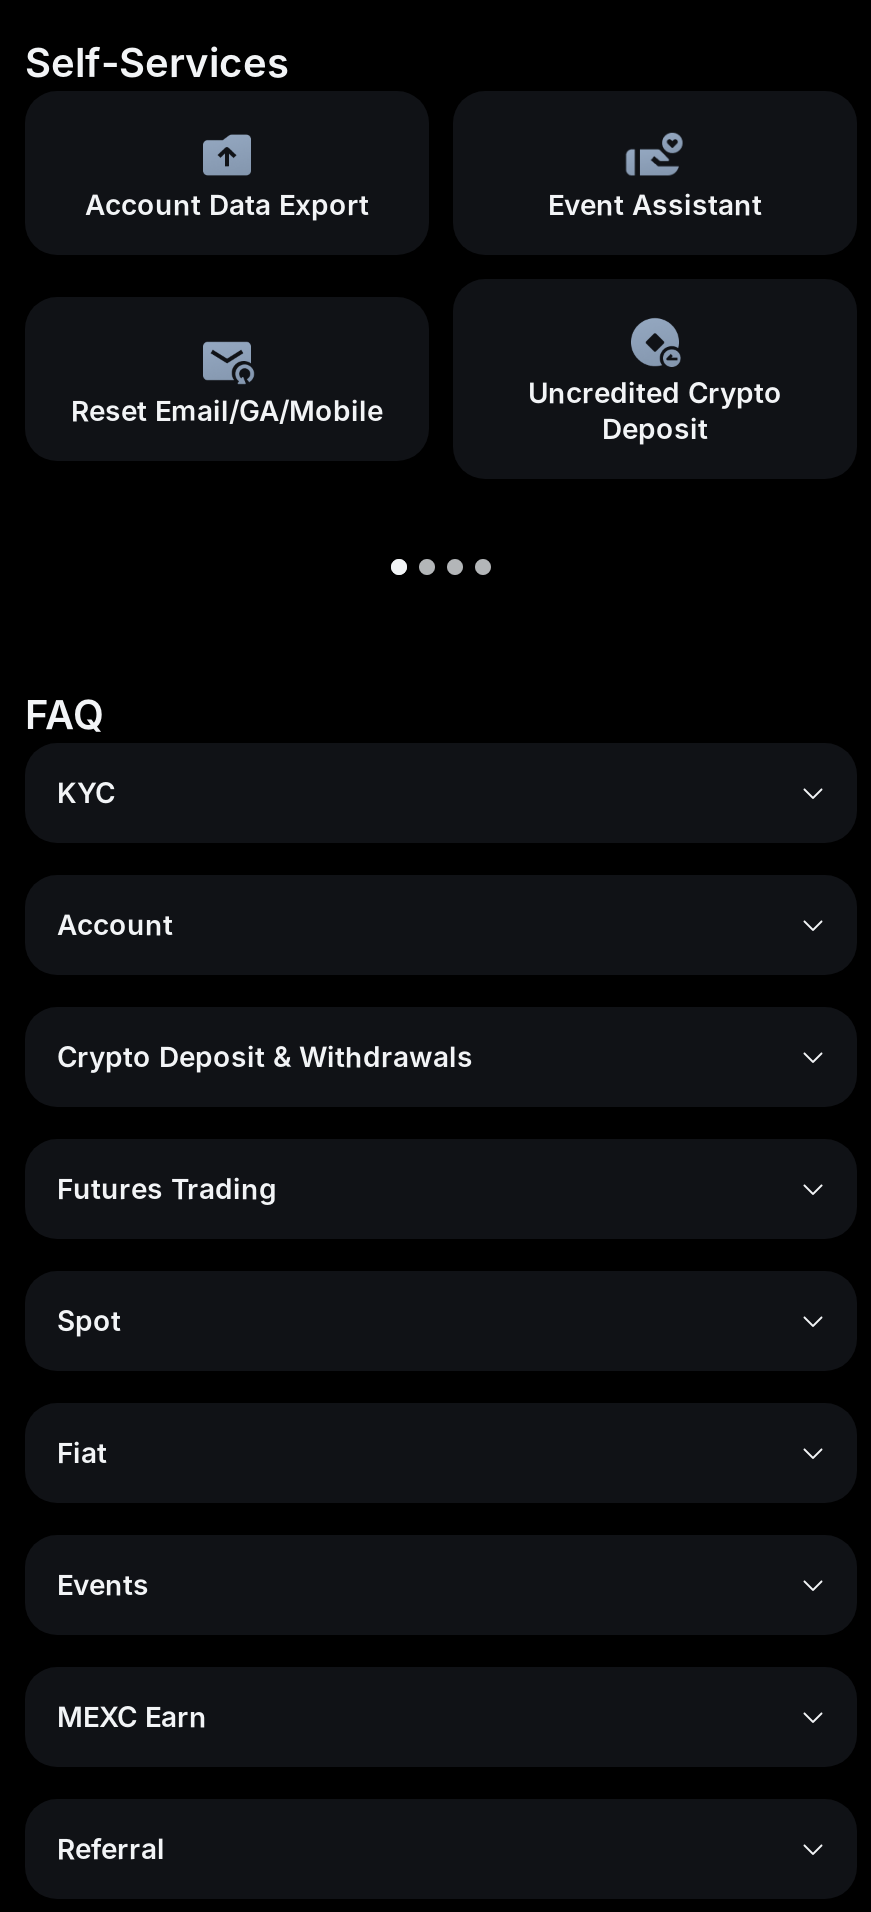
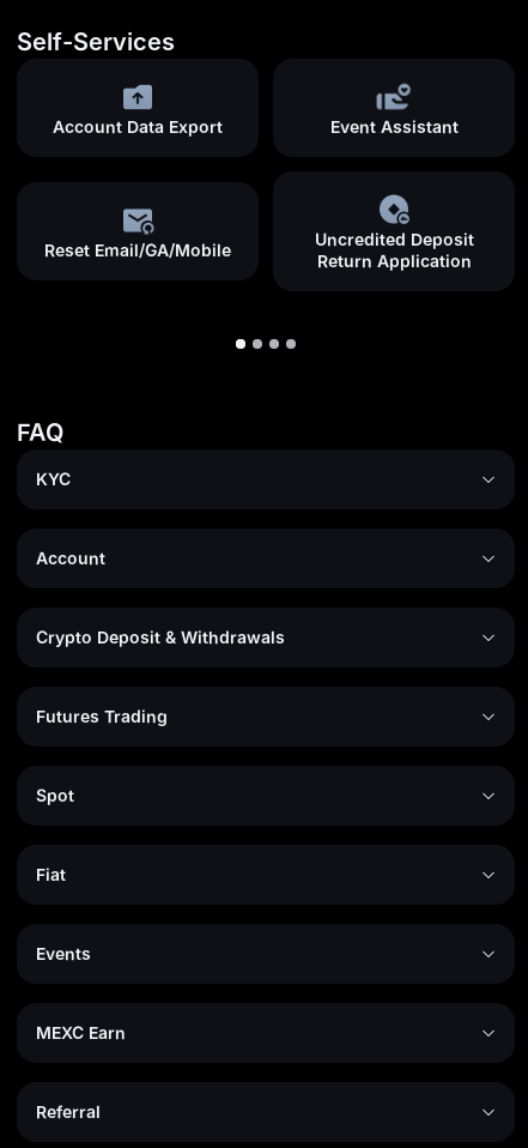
- Uncredited Crypto
- Deposit
+ Uncredited Deposit
+ Return Application
